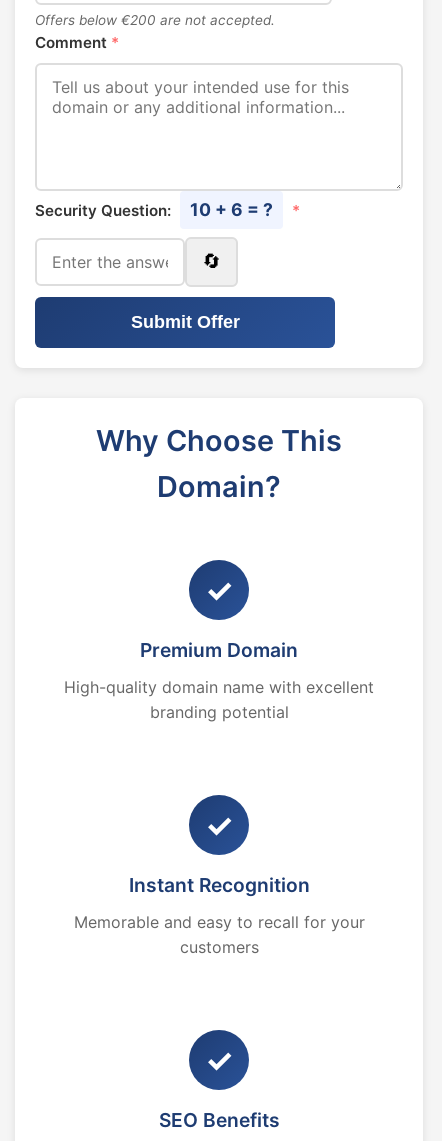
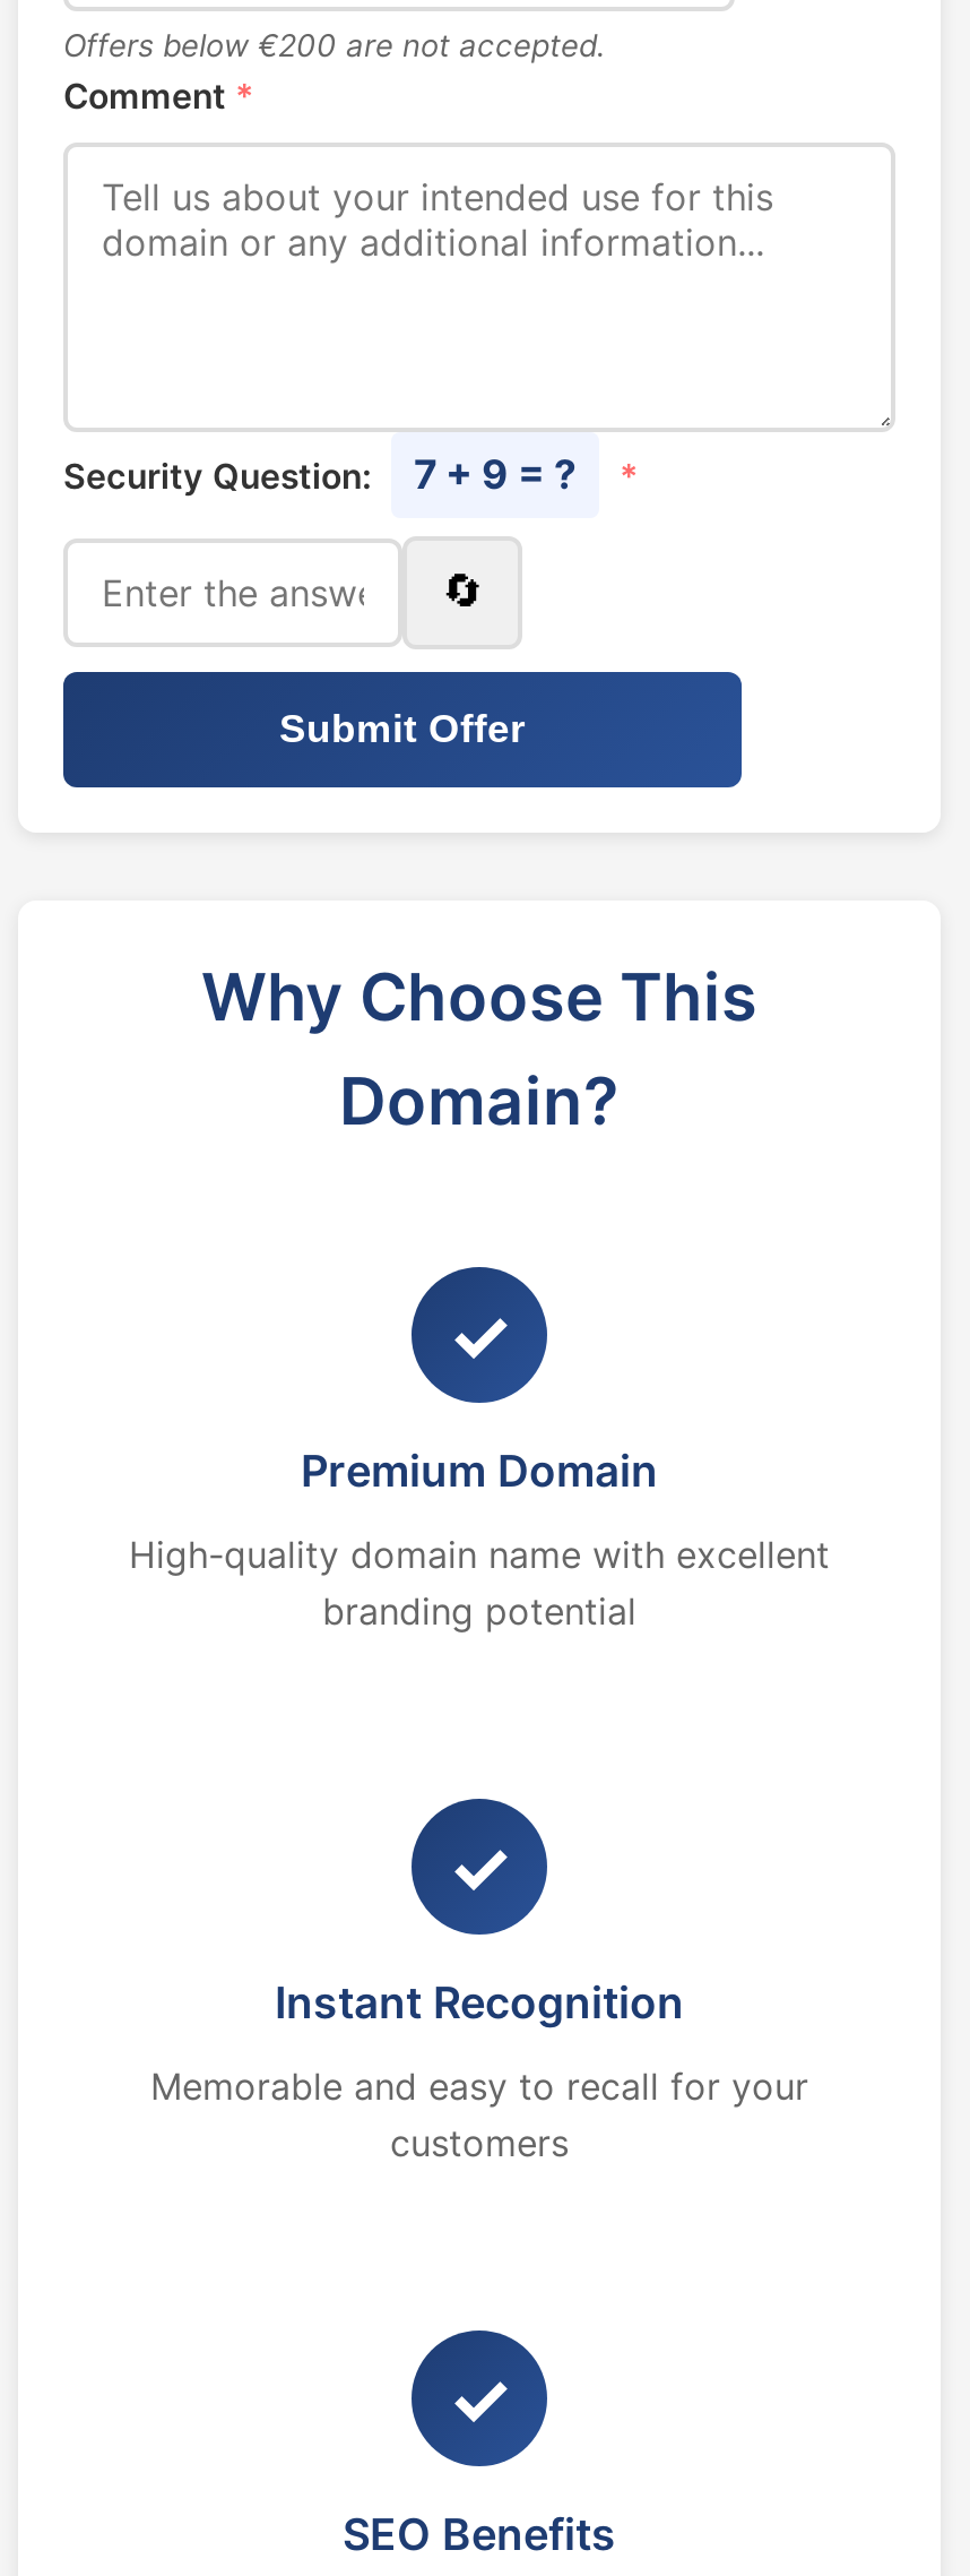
- 10 + 6 = ?
+ 7 + 9 = ?
